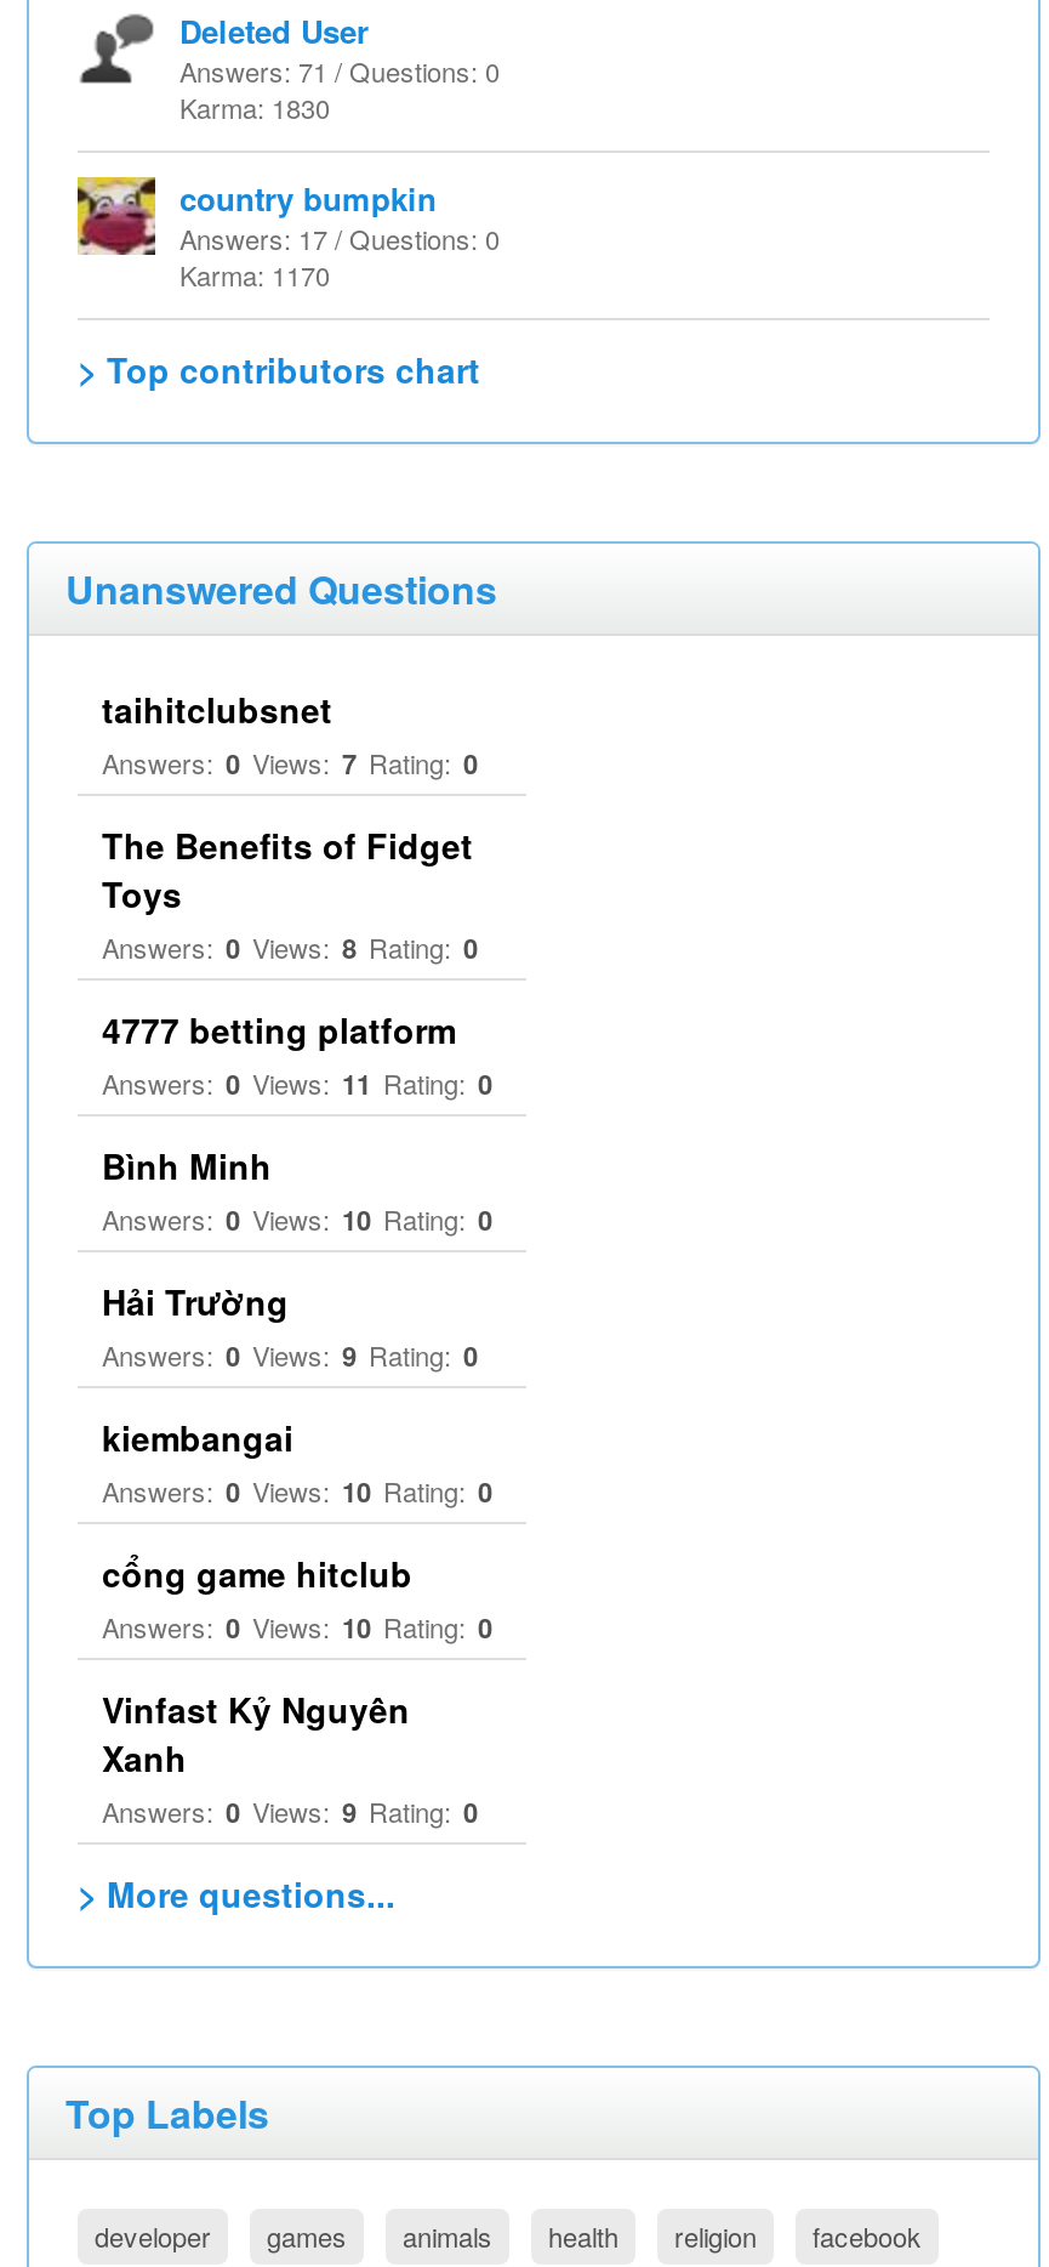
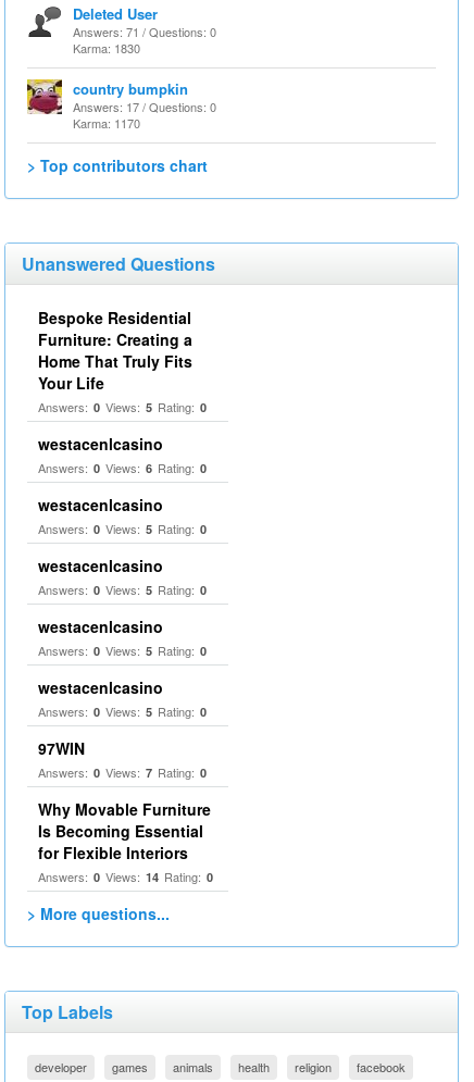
- taihitclubsnet
+ Bespoke Residential
+ Furniture: Creating a
+ Home That Truly Fits
+ Your Life
+ Answers: 0 Views: 5 Rating: 0
+ westacenlcasino
+ Answers: 0 Views: 6 Rating: 0
+ westacenlcasino
+ Answers: 0 Views: 5 Rating: 0
+ westacenlcasino
+ Answers: 0 Views: 5 Rating: 0
+ westacenlcasino
+ Answers: 0 Views: 5 Rating: 0
+ westacenlcasino
+ Answers: 0 Views: 5 Rating: 0
+ 97WIN

moved down: Answers: 0 Views: 7 Rating: 0

- The Benefits of Fidget
- Toys
- Answers: 0 Views: 8 Rating: 0
- 4777 betting platform
- Answers: 0 Views: 11 Rating: 0
- Bình Minh
- Answers: 0 Views: 10 Rating: 0
- Hải Trường
- Answers: 0 Views: 9 Rating: 0
- kiembangai
- Answers: 0 Views: 10 Rating: 0
- cổng game hitclub
- Answers: 0 Views: 10 Rating: 0
- Vinfast Kỷ Nguyên
- Xanh
- Answers: 0 Views: 9 Rating: 0
+ Why Movable Furniture
+ Is Becoming Essential
+ for Flexible Interiors
+ Answers: 0 Views: 14 Rating: 0
